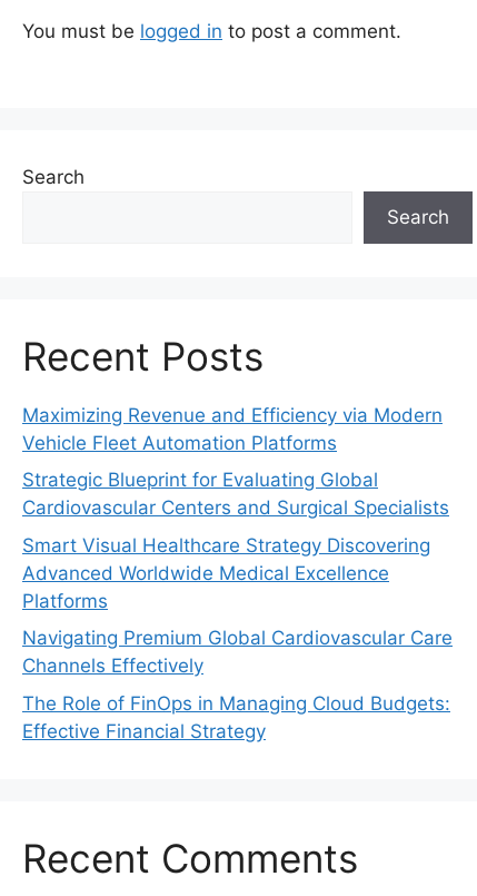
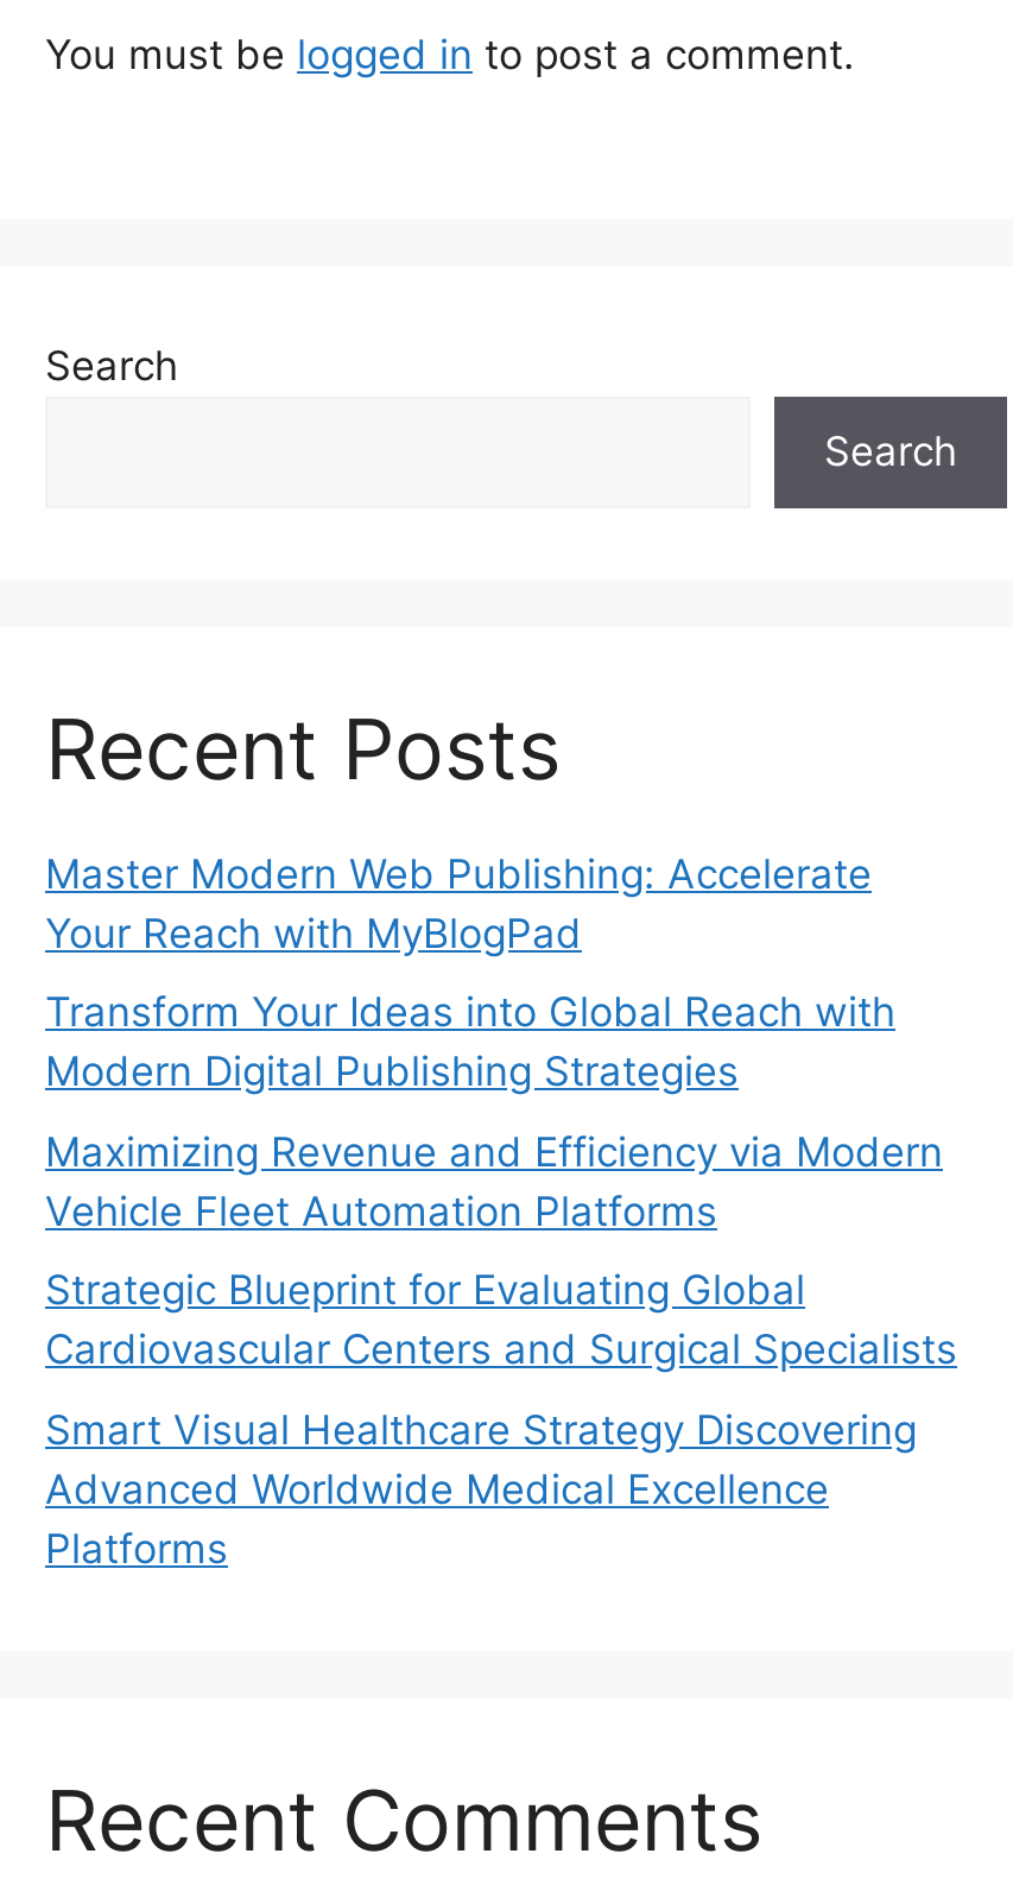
+ Master Modern Web Publishing: Accelerate
+ Your Reach with MyBlogPad
+ Transform Your Ideas into Global Reach with
+ Modern Digital Publishing Strategies

moved down: Maximizing Revenue and Efficiency via Modern | Vehicle Fleet Automation Platforms | Strategic Blueprint for Evaluating Global | Cardiovascular Centers and Surgical Specialists | Smart Visual Healthcare Strategy Discovering | Advanced Worldwide Medical Excellence | Platforms

- Navigating Premium Global Cardiovascular Care
- Channels Effectively
- The Role of FinOps in Managing Cloud Budgets:
- Effective Financial Strategy
